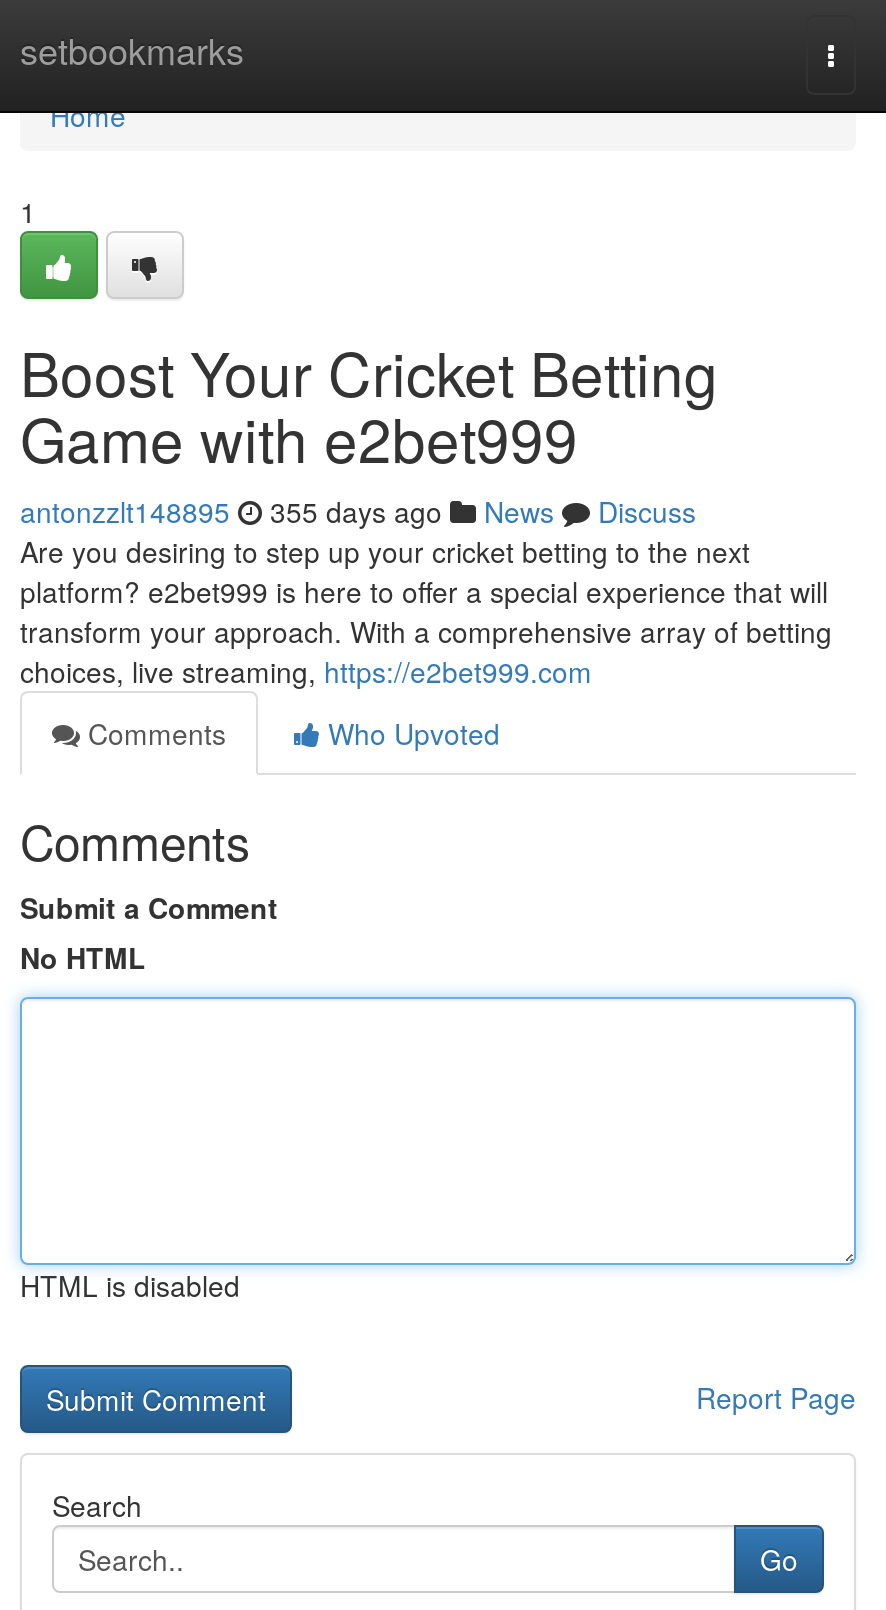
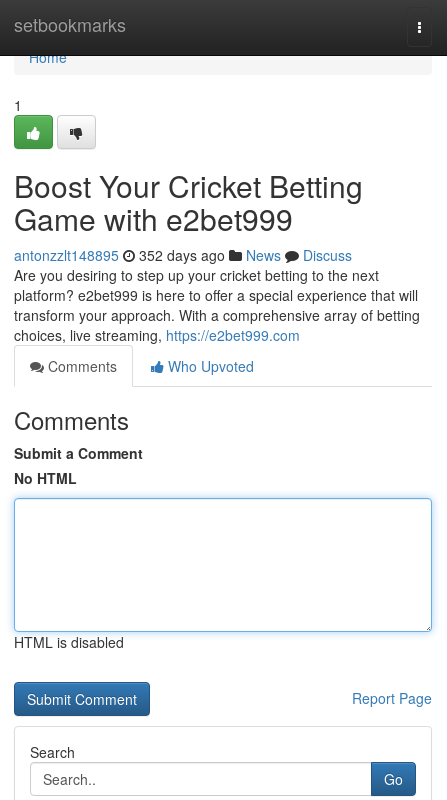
- antonzzlt148895 355 days ago News Discuss
+ antonzzlt148895 352 days ago News Discuss
